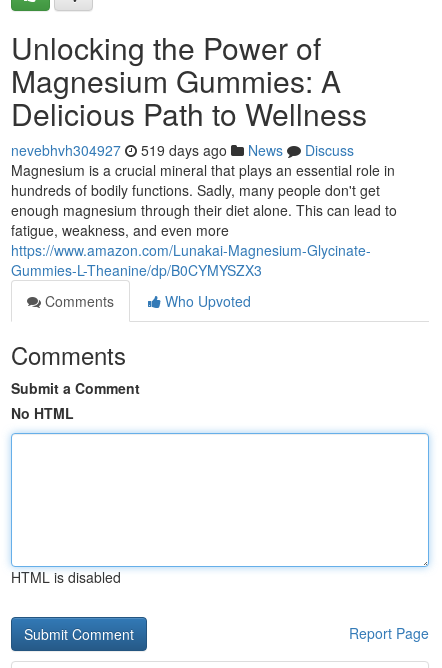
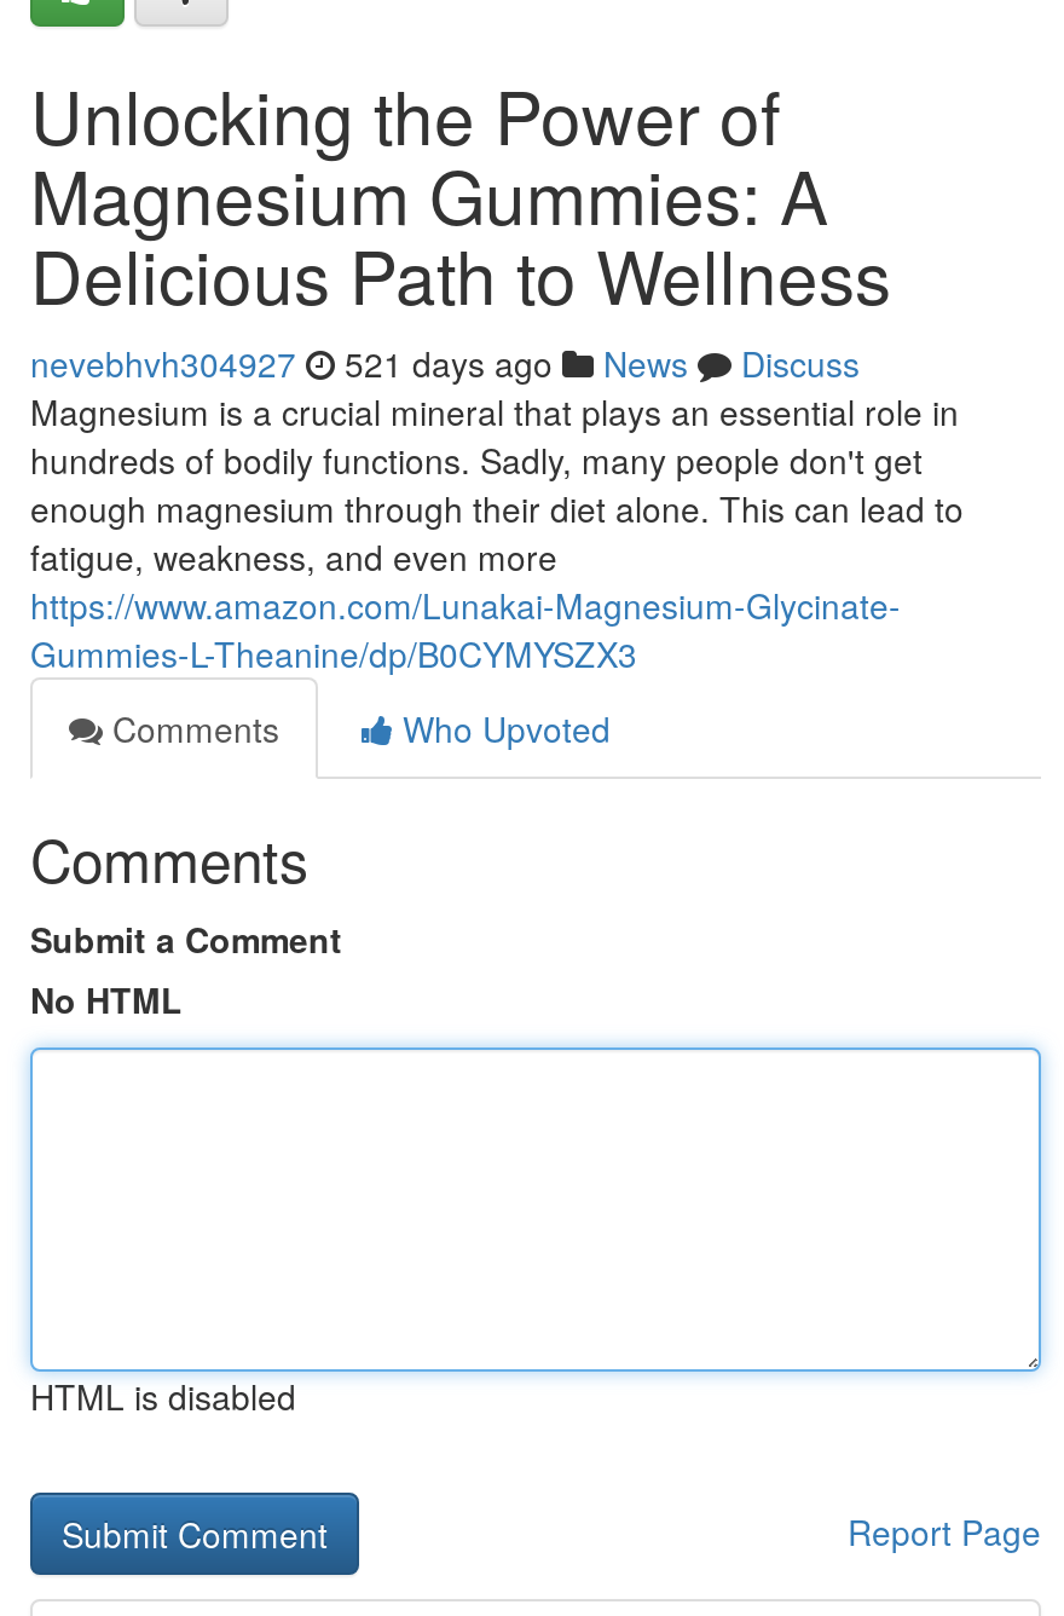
- nevebhvh304927 519 days ago News Discuss
+ nevebhvh304927 521 days ago News Discuss
